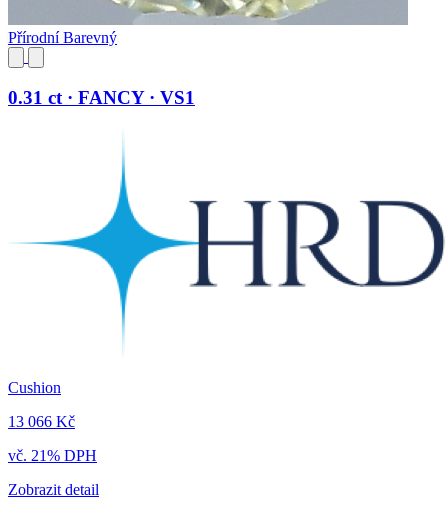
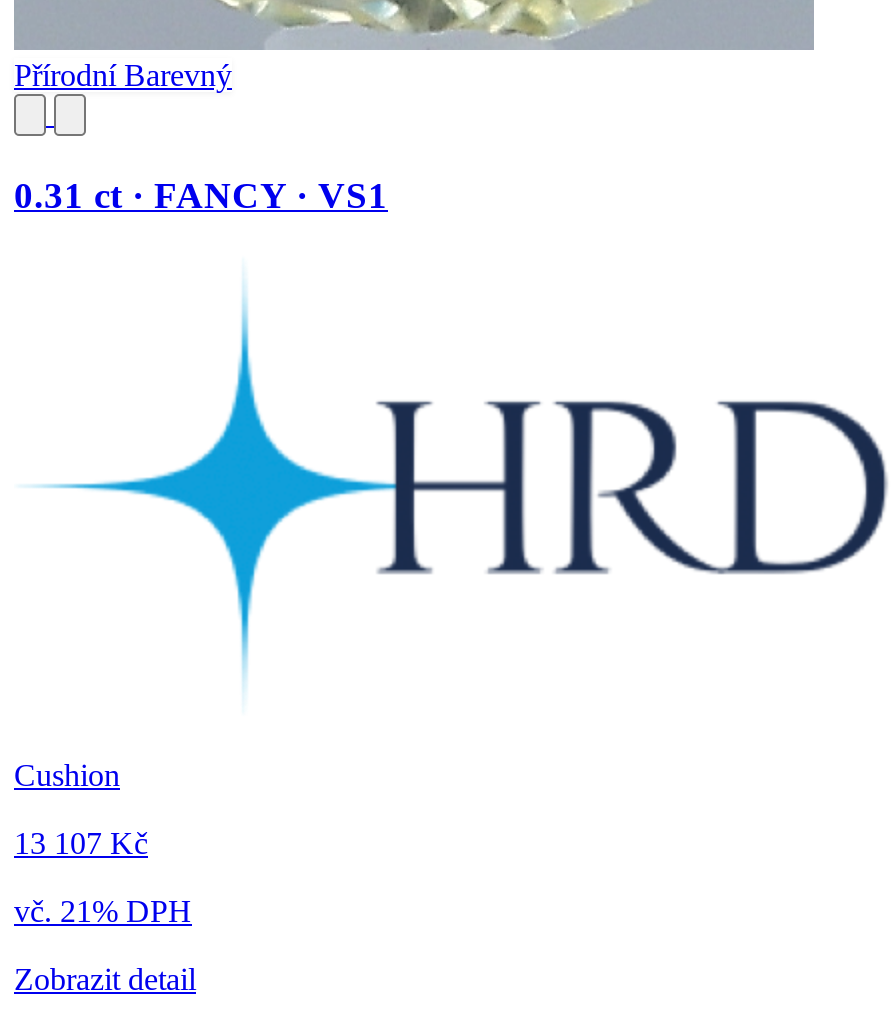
- 13 066 Kč
+ 13 107 Kč
